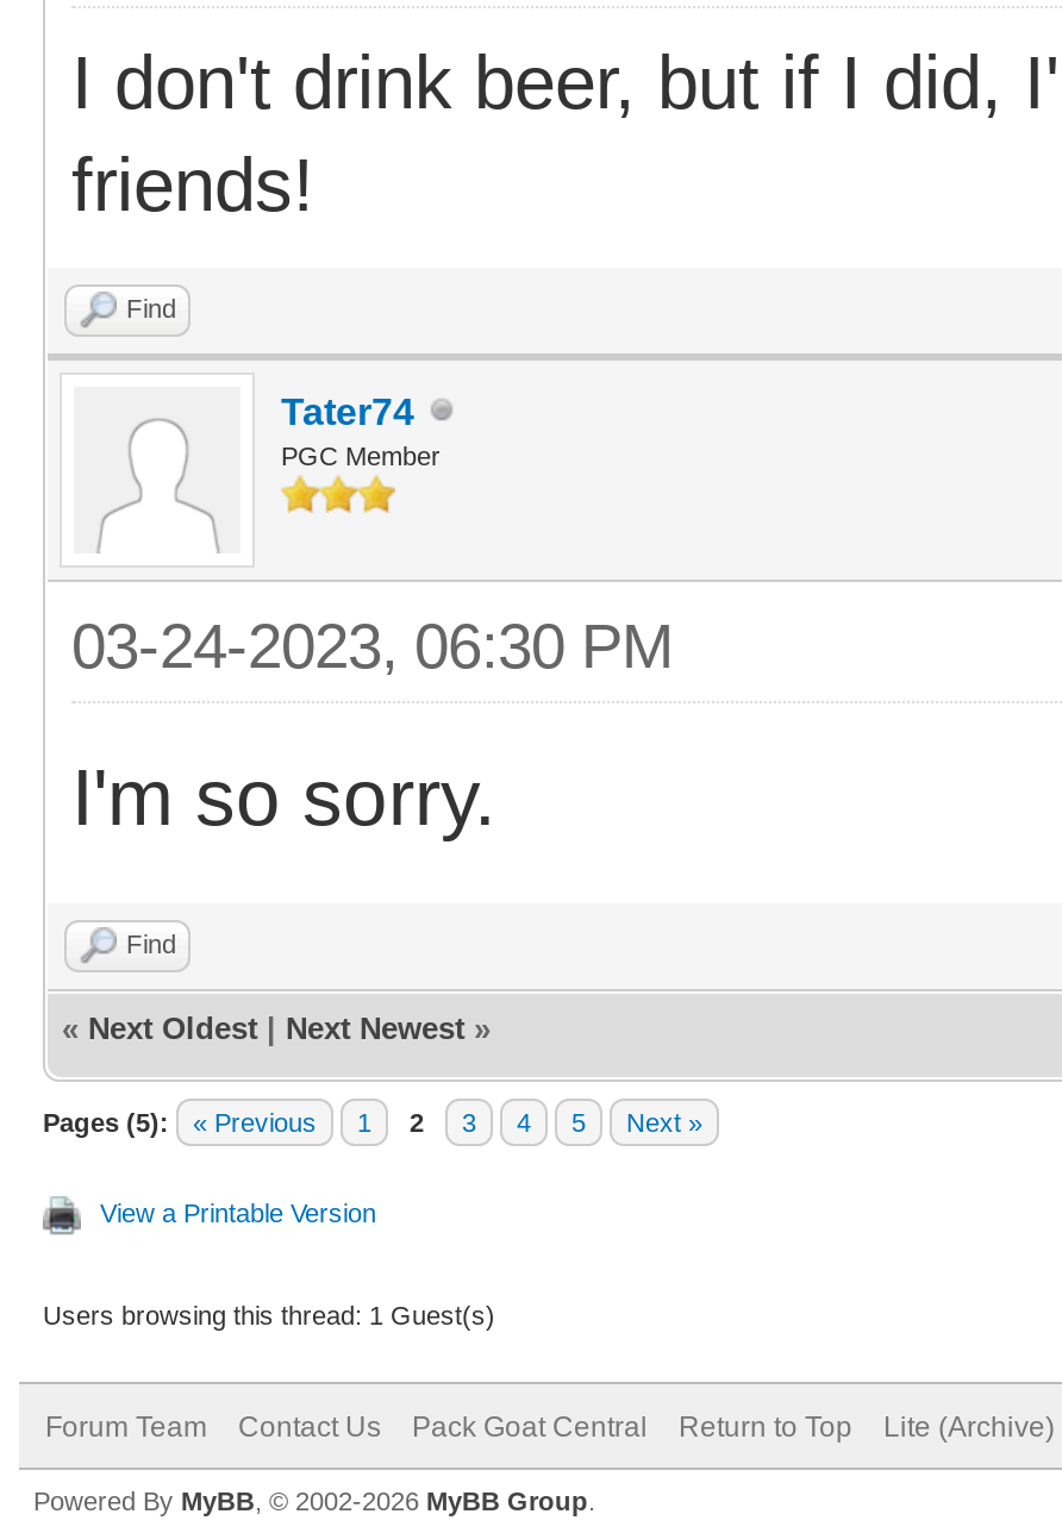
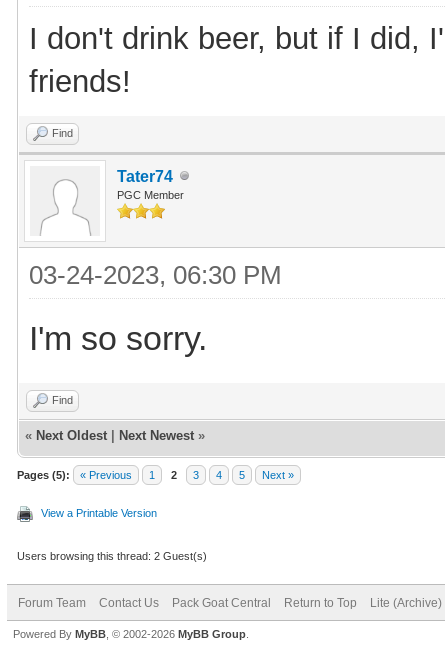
- Users browsing this thread: 1 Guest(s)
+ Users browsing this thread: 2 Guest(s)
